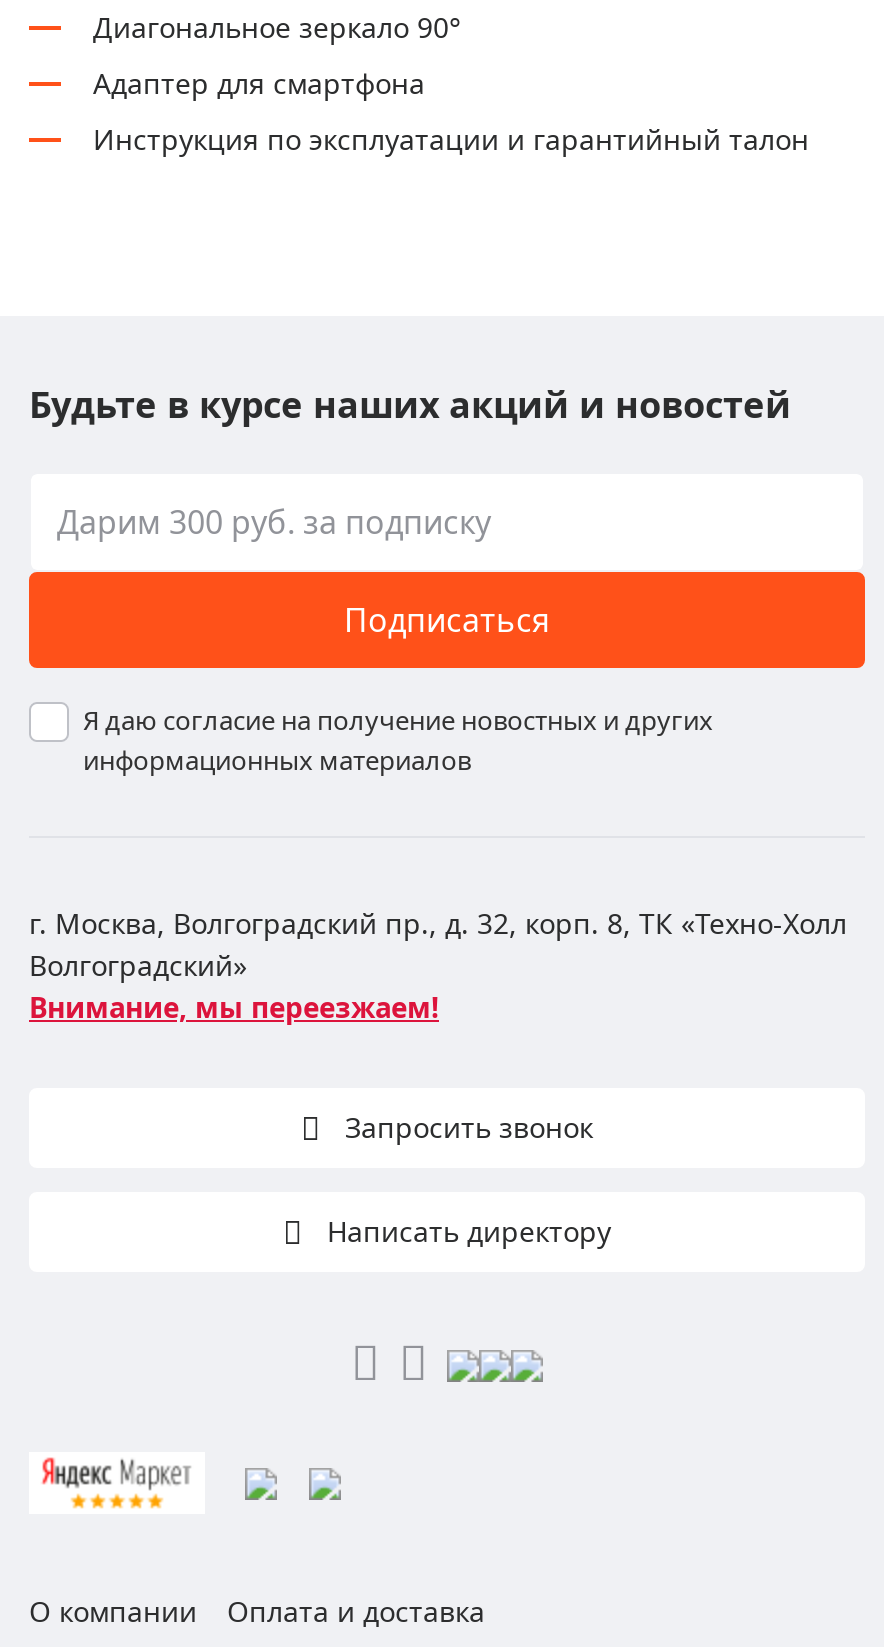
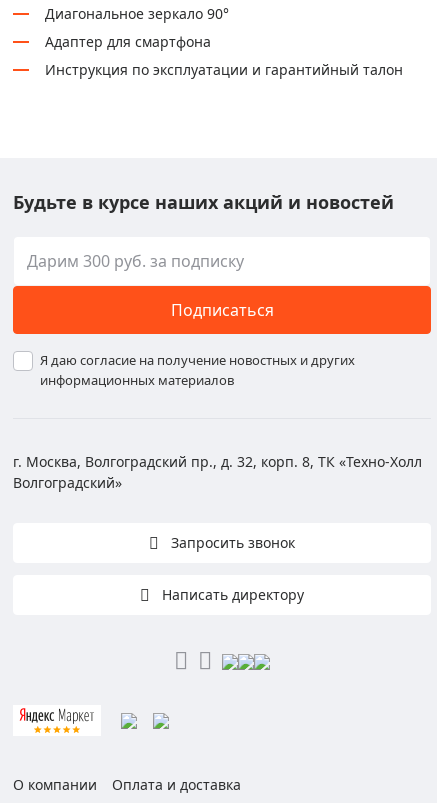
- Внимание, мы переезжаем!
